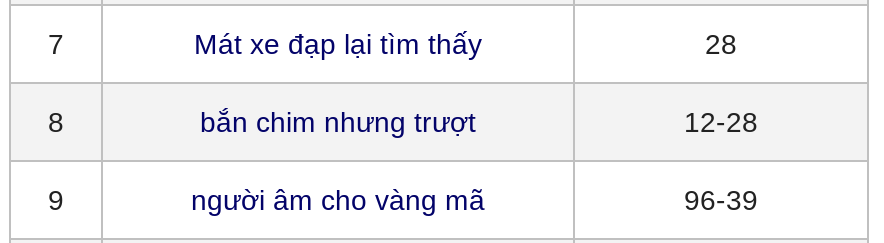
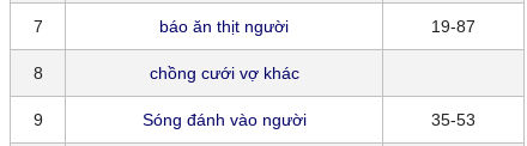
- Mát xe đạp lại tìm thấy
- 28
+ báo ăn thịt người
+ 19-87

- bắn chim nhưng trượt
- 12-28
+ chồng cưới vợ khác

- người âm cho vàng mã
- 96-39
+ Sóng đánh vào người
+ 35-53
